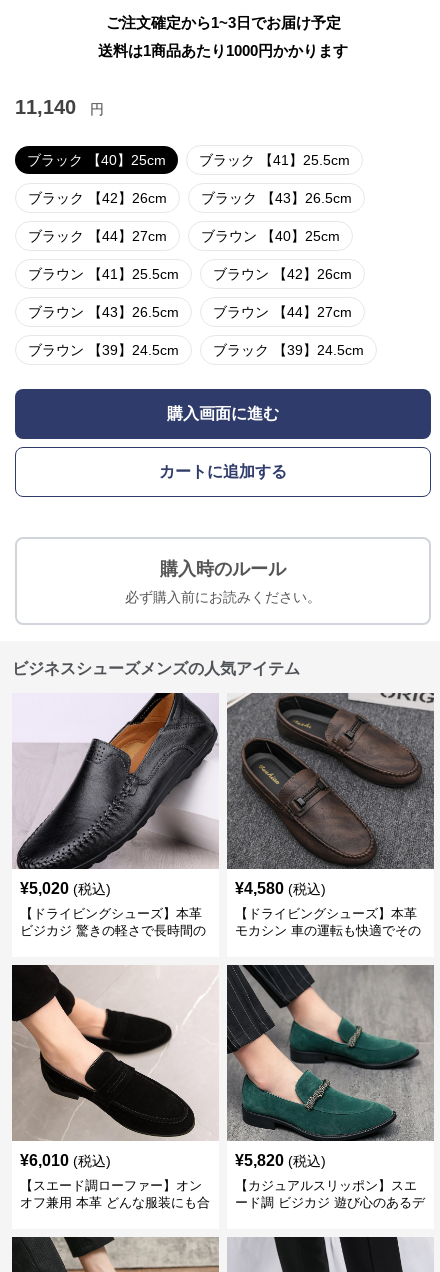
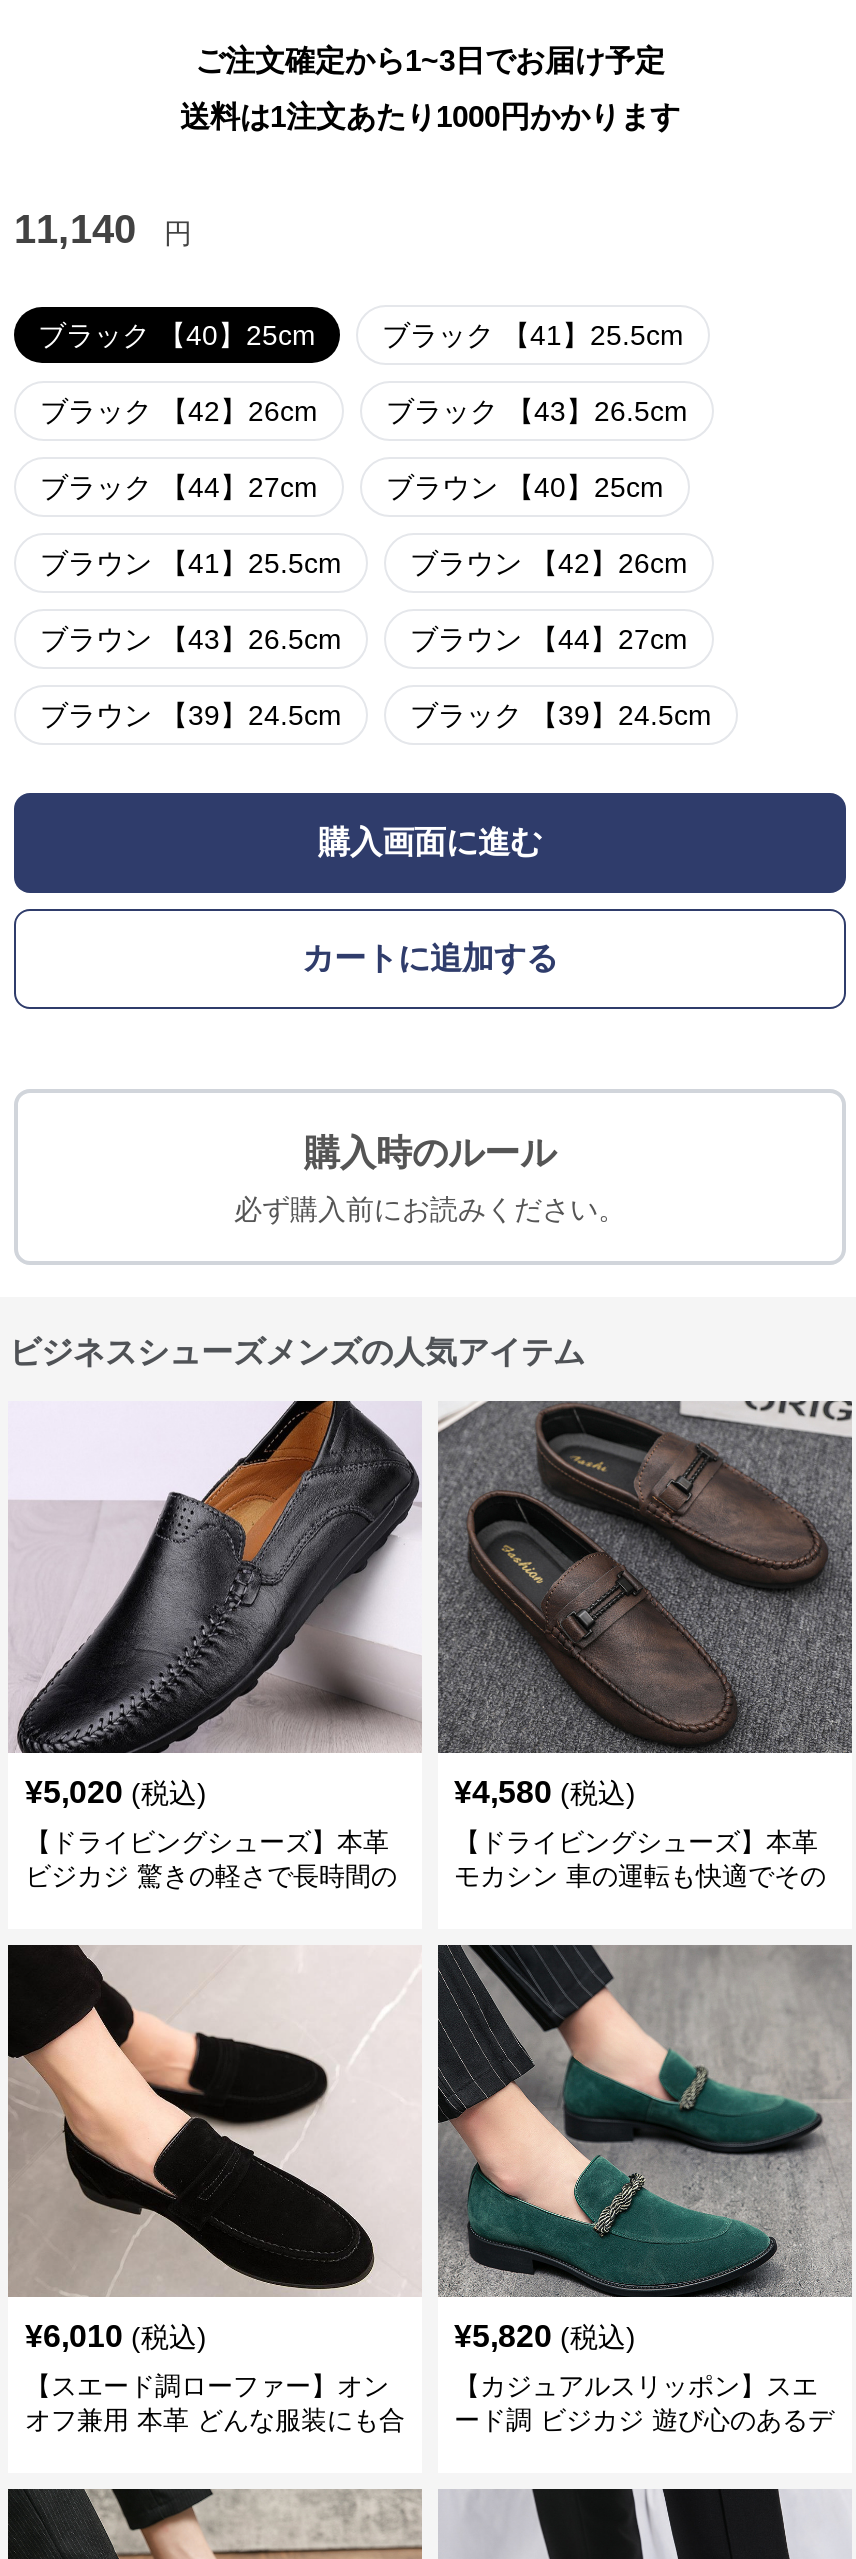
- 送料は1商品あたり1000円かかります
+ 送料は1注文あたり1000円かかります
